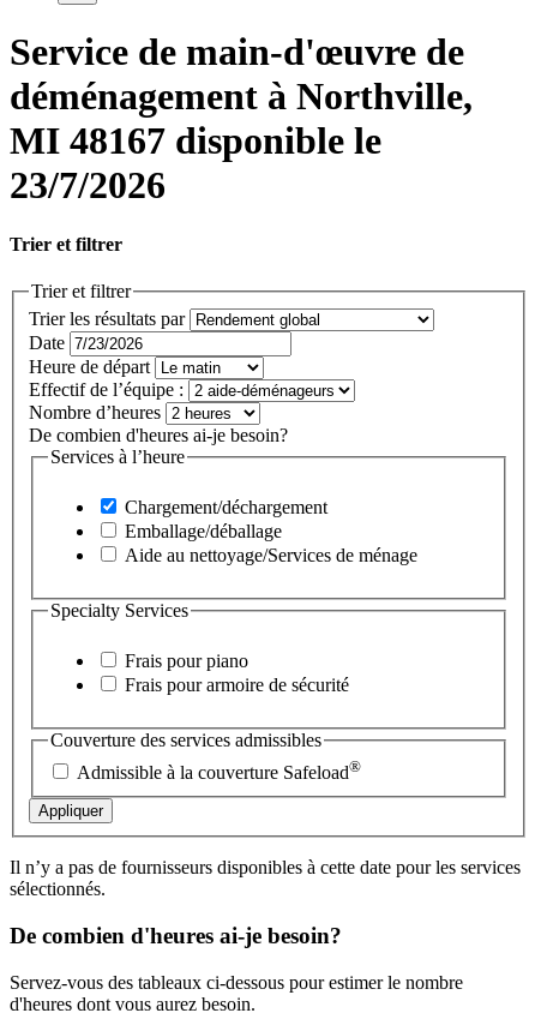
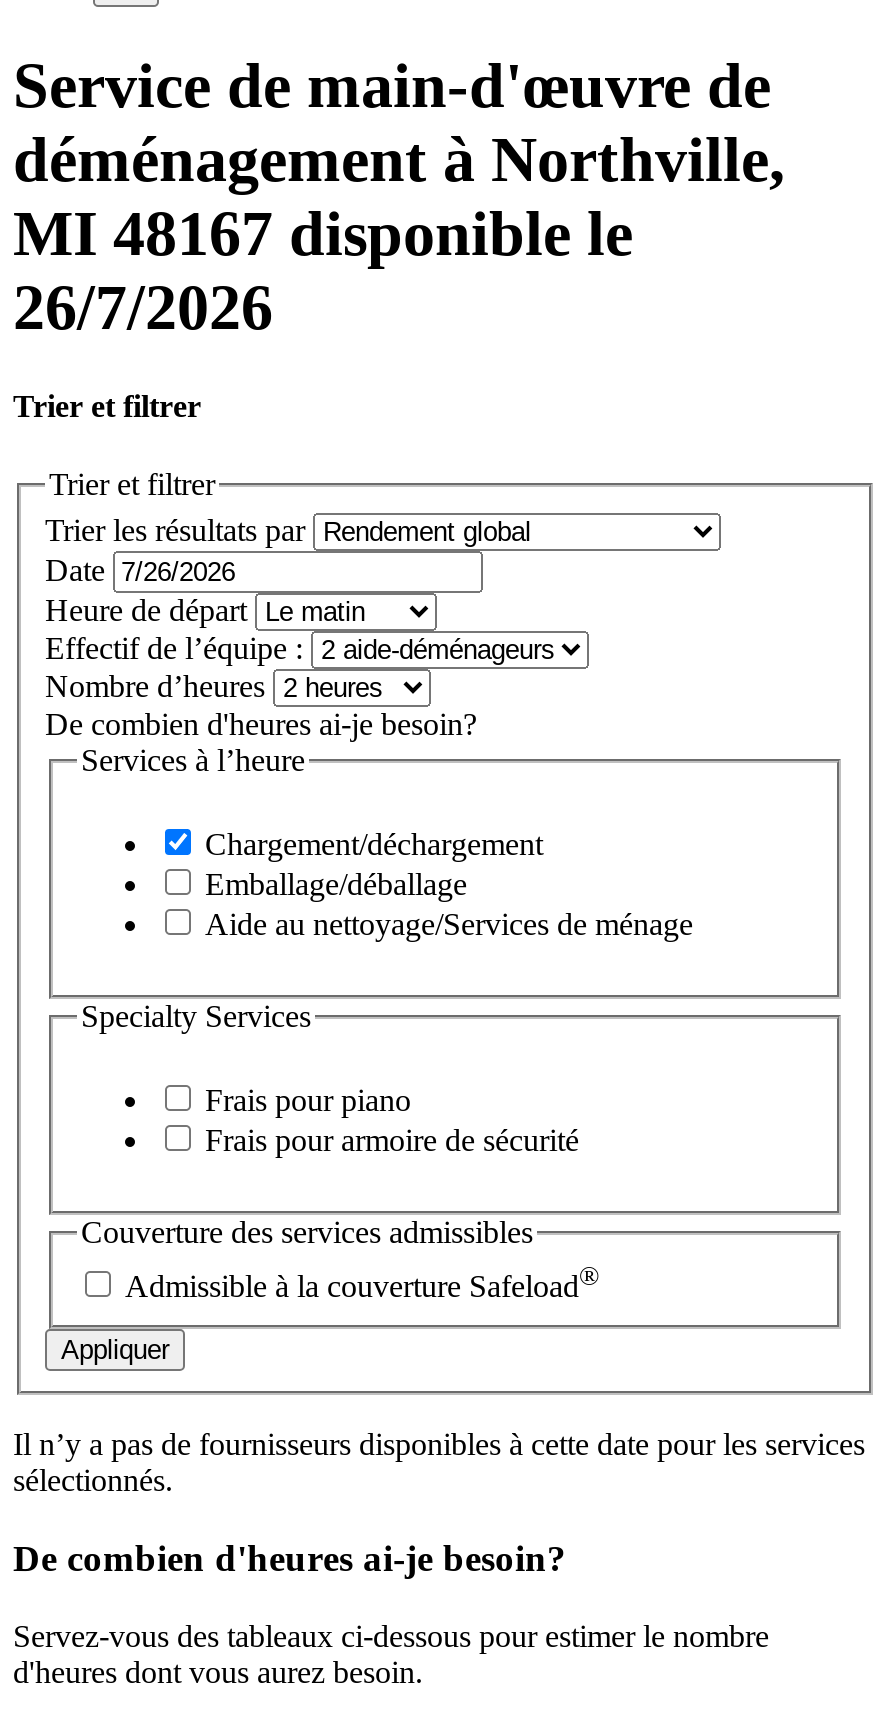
- 23/7/2026
+ 26/7/2026
